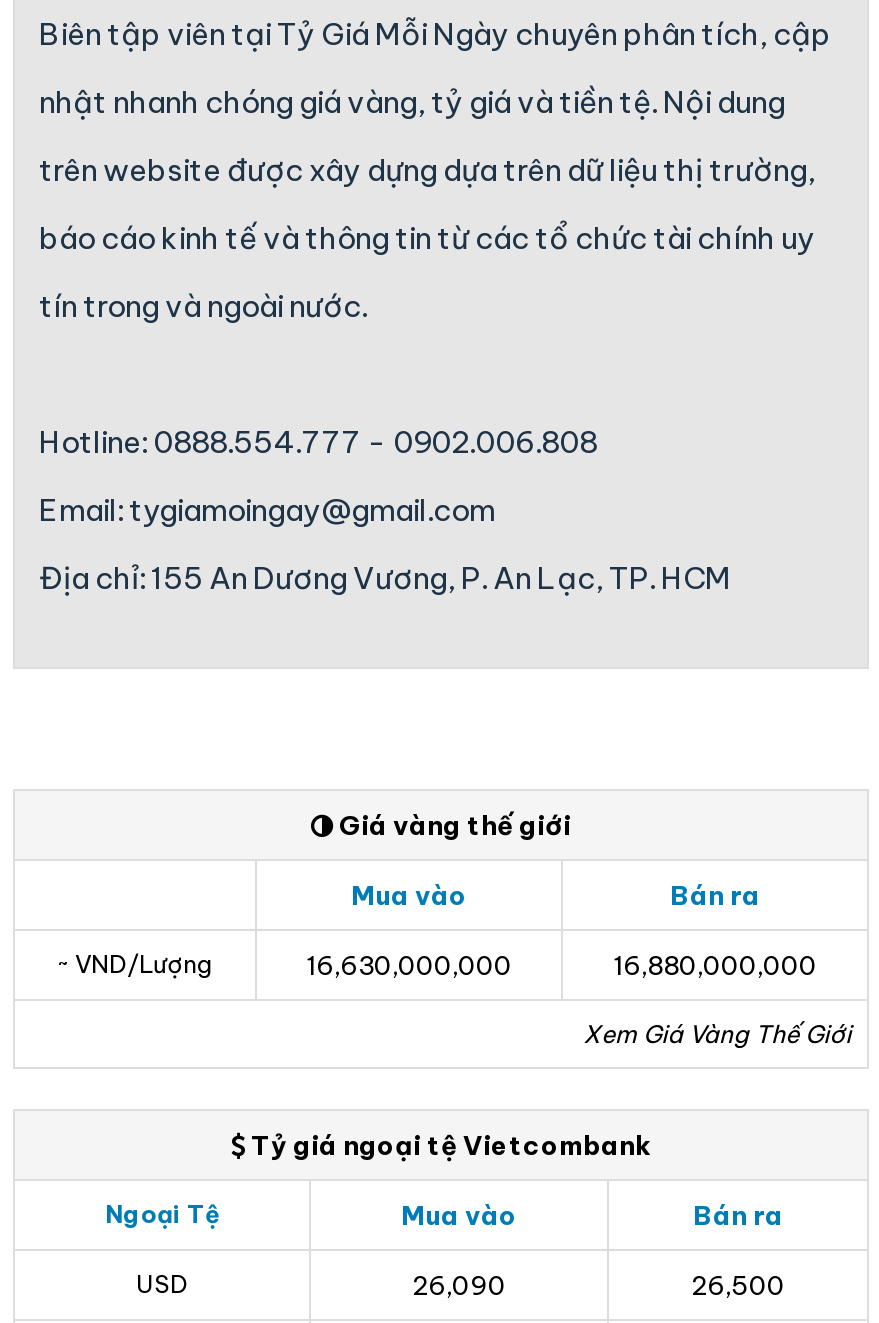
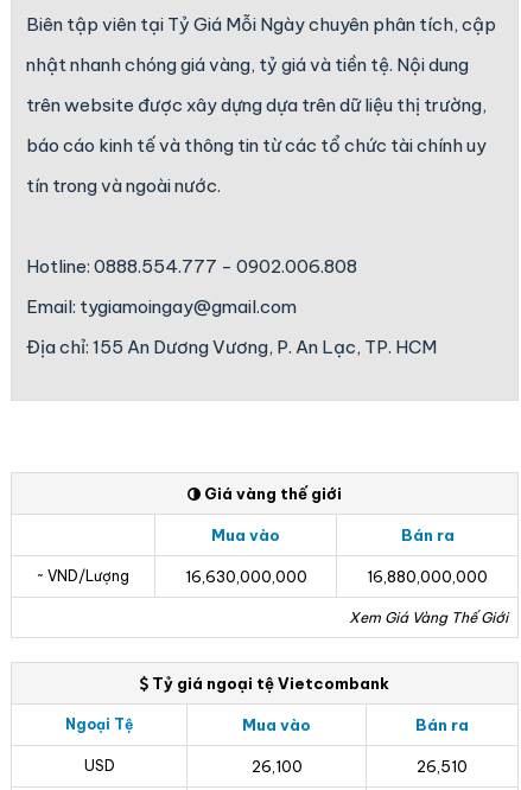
- 26,090
+ 26,100

- 26,500
+ 26,510
